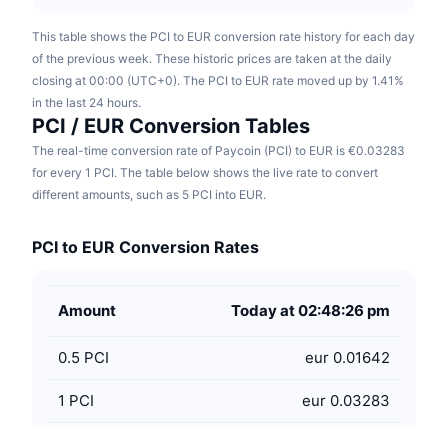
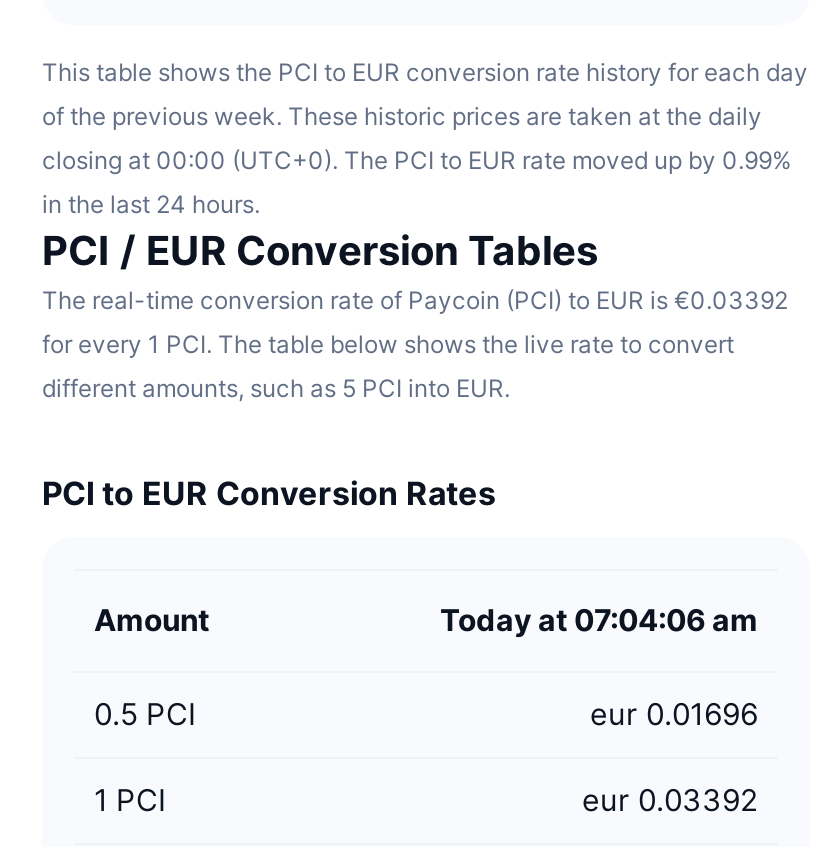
- closing at 00:00 (UTC+0). The PCI to EUR rate moved up by 1.41%
+ closing at 00:00 (UTC+0). The PCI to EUR rate moved up by 0.99%

- The real-time conversion rate of Paycoin (PCI) to EUR is €0.03283
+ The real-time conversion rate of Paycoin (PCI) to EUR is €0.03392

- Today at 02:48:26 pm
+ Today at 07:04:06 am

- eur 0.01642
+ eur 0.01696

- eur 0.03283
+ eur 0.03392
